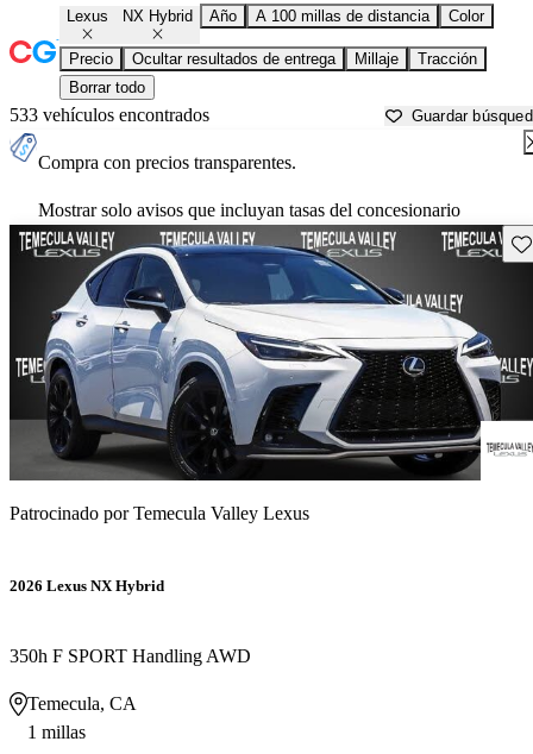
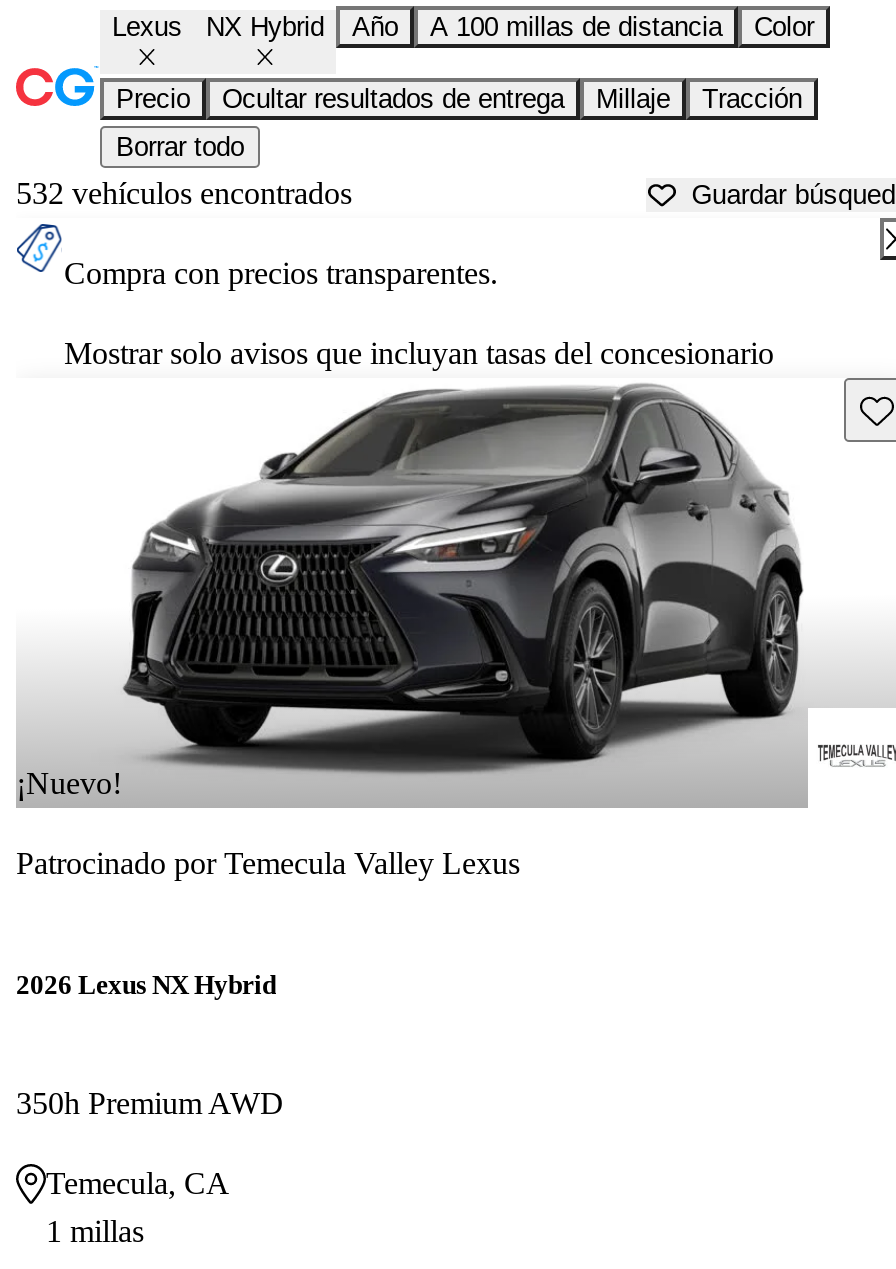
- 533 vehículos encontrados
+ 532 vehículos encontrados

- [image]
+ [image]

+ ¡Nuevo!

- 350h F SPORT Handling AWD
+ 350h Premium AWD
